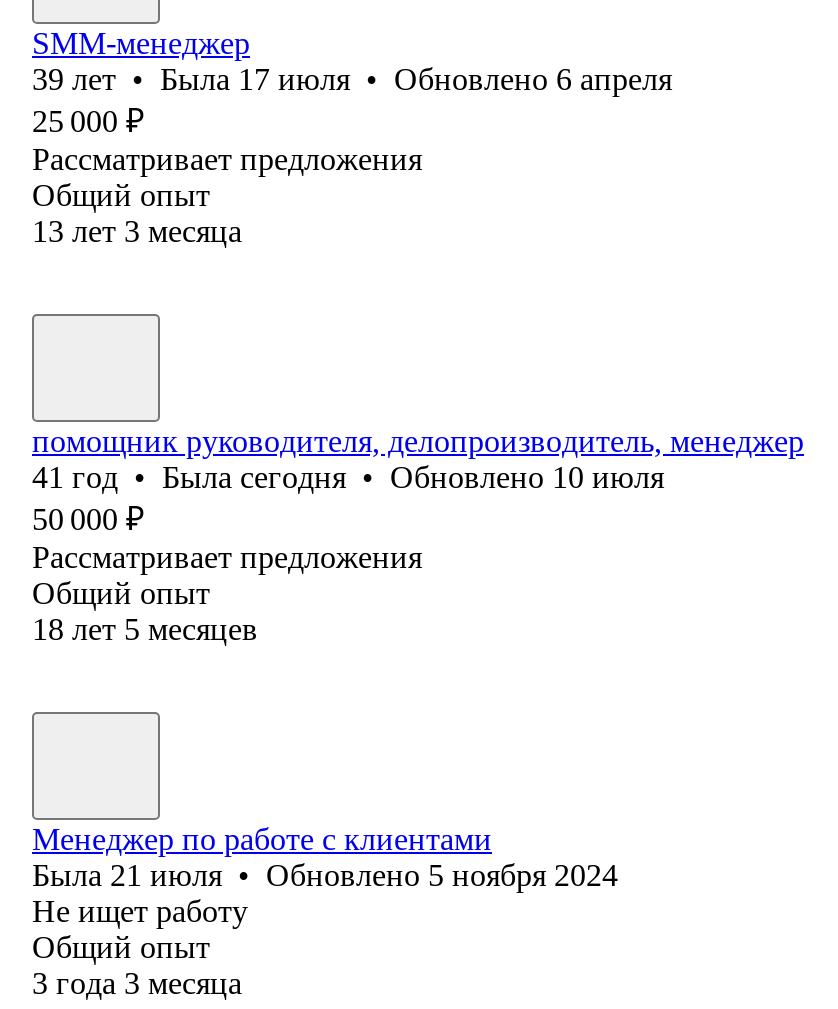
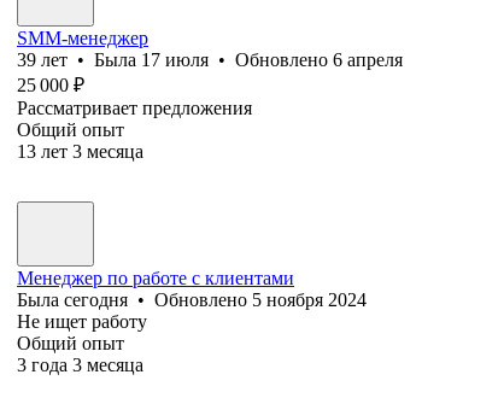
- помощник руководителя, делопроизводитель, менеджер
- 41 год • Была сегодня • Обновлено 10 июля
- 50 000 ₽
- Рассматривает предложения
- Общий опыт
- 18 лет 5 месяцев

- Была 21 июля • Обновлено 5 ноября 2024
+ Была сегодня • Обновлено 5 ноября 2024
